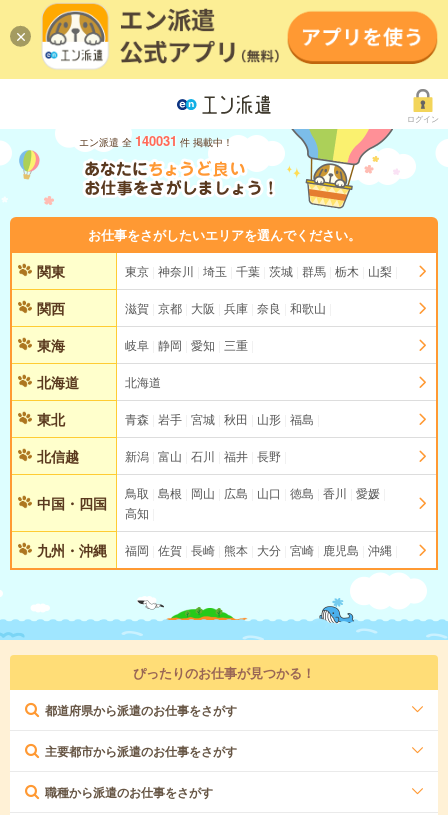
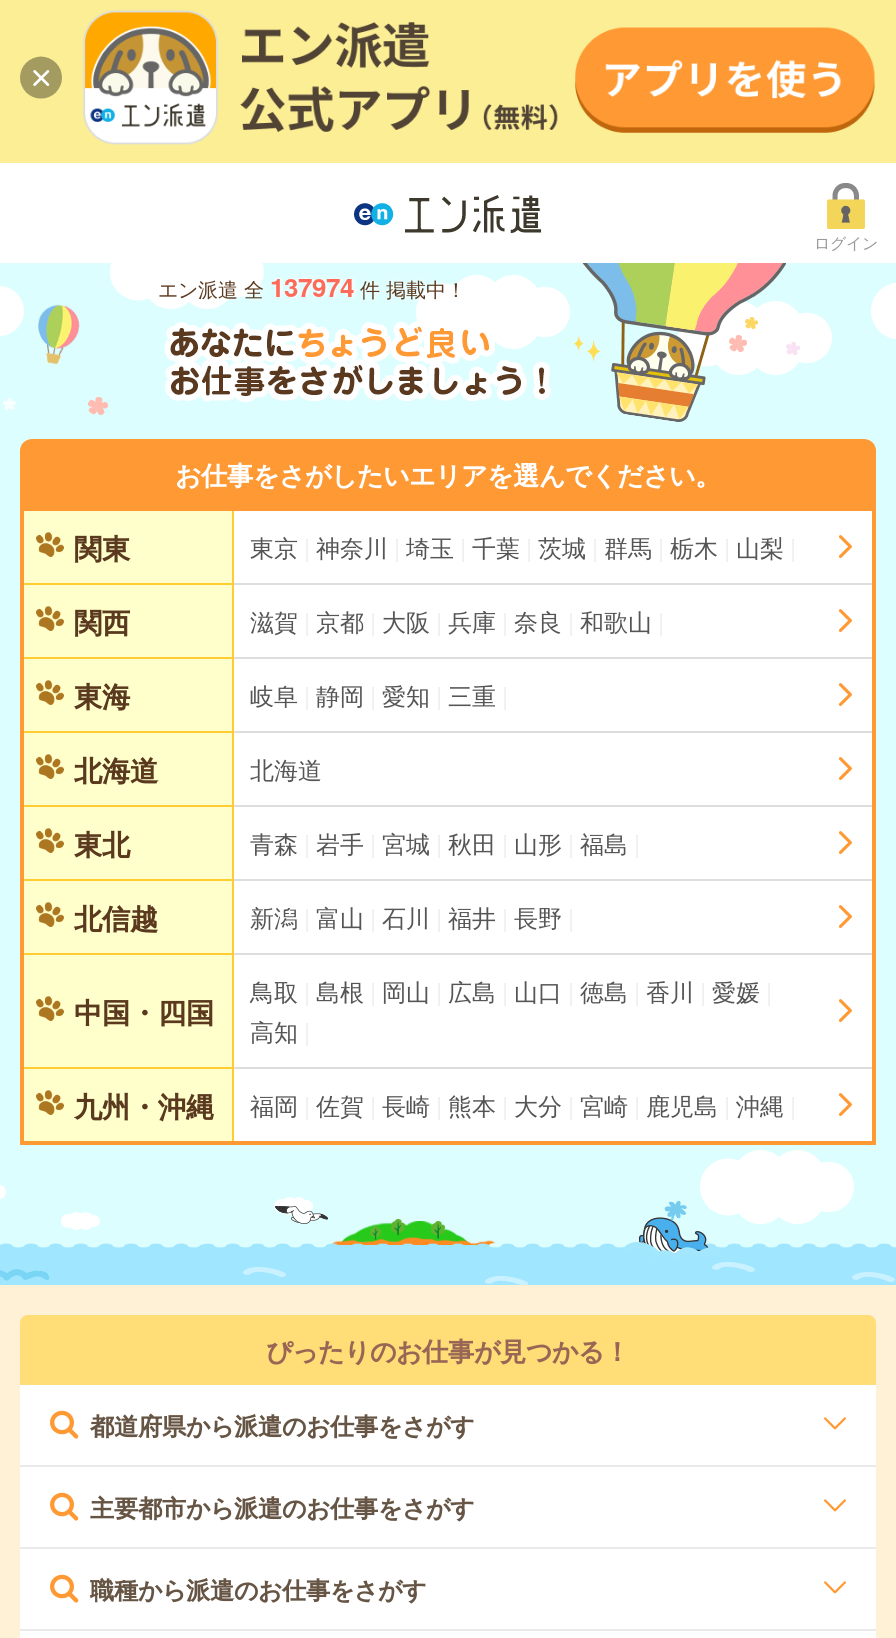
- エン派遣 全 140031 件 掲載中！
+ エン派遣 全 137974 件 掲載中！
